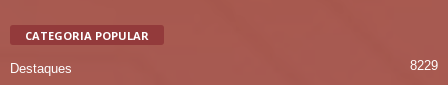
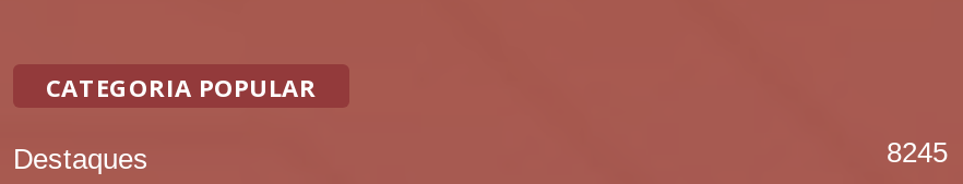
- 8229
+ 8245
